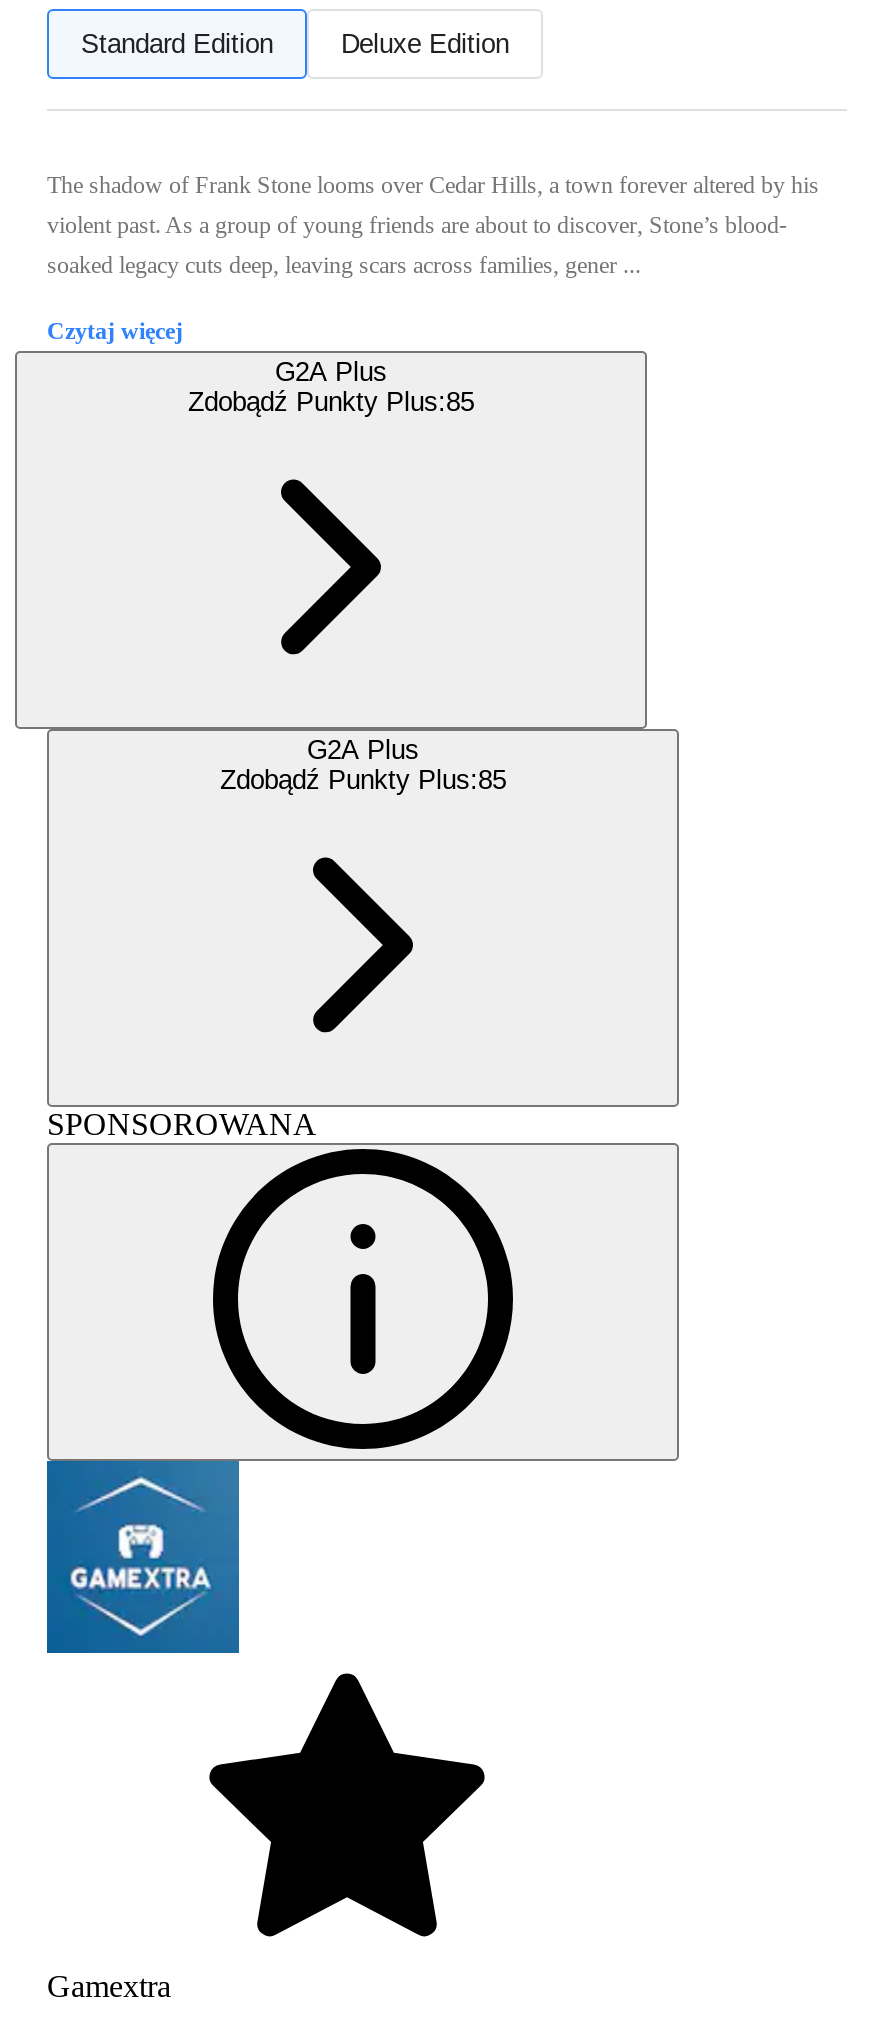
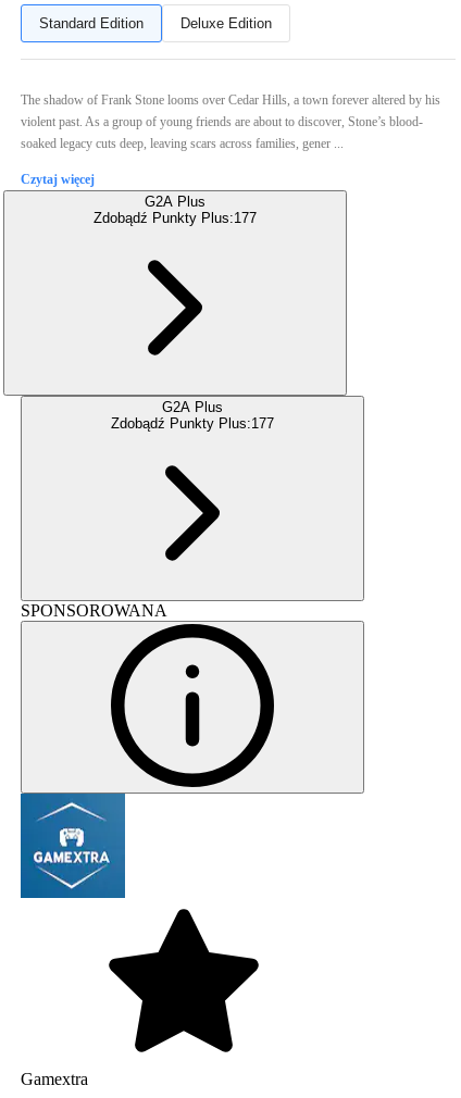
- Zdobądź Punkty Plus:85
+ Zdobądź Punkty Plus:177

- Zdobądź Punkty Plus:85
+ Zdobądź Punkty Plus:177
